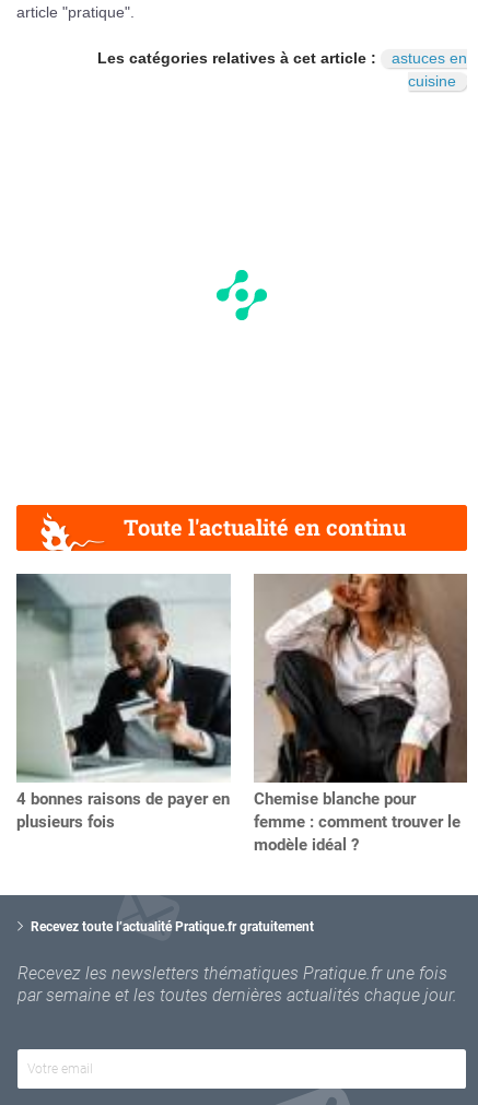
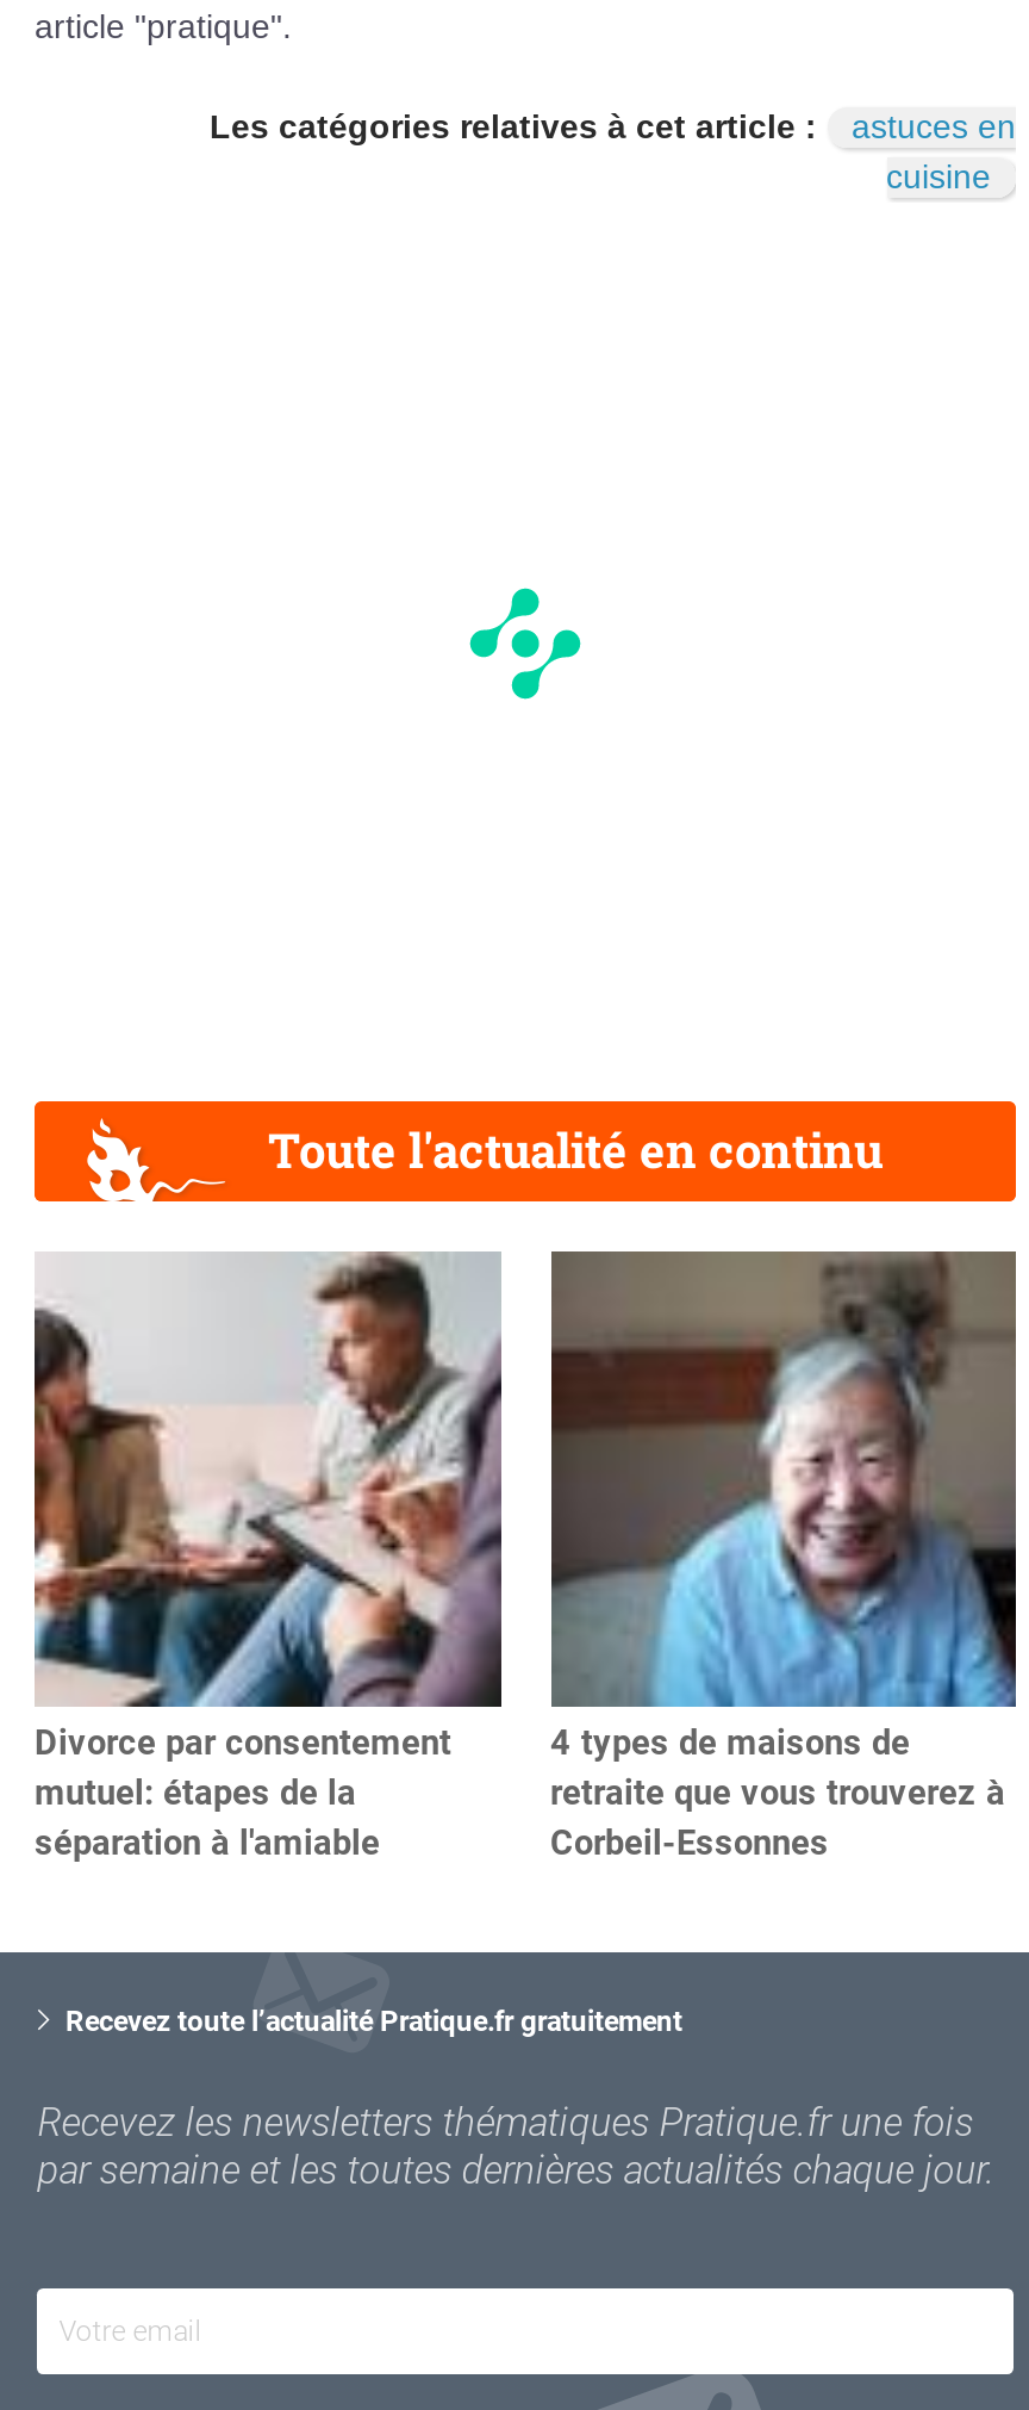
- [image]
- 4 bonnes raisons de payer en
- plusieurs fois
+ [image]
+ Divorce par consentement
+ mutuel: étapes de la
+ séparation à l'amiable

- [image]
- Chemise blanche pour
- femme : comment trouver le
- modèle idéal ?
+ [image]
+ 4 types de maisons de
+ retraite que vous trouverez à
+ Corbeil-Essonnes
